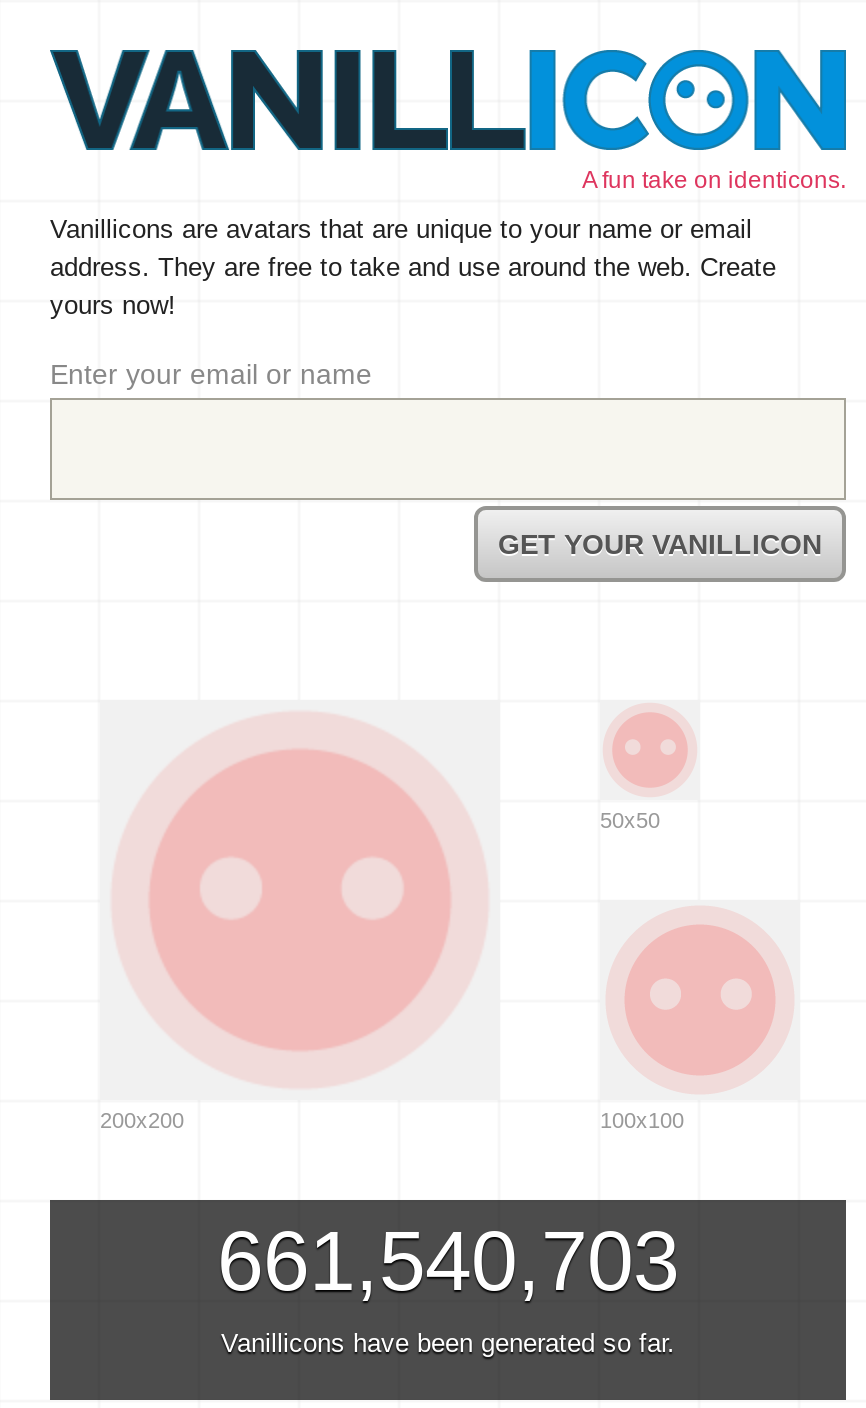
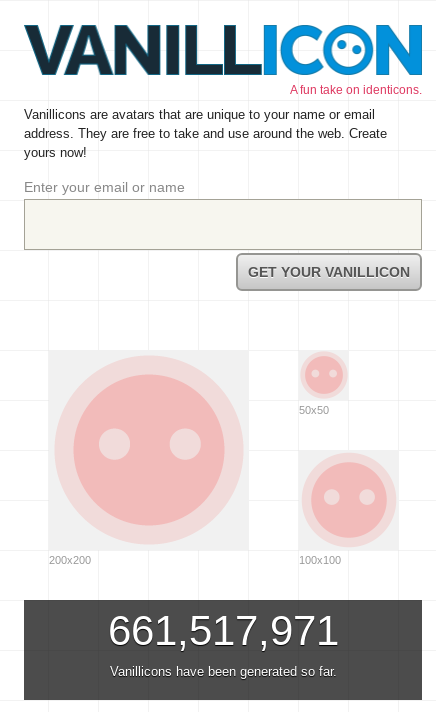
- 661,540,703
+ 661,517,971
